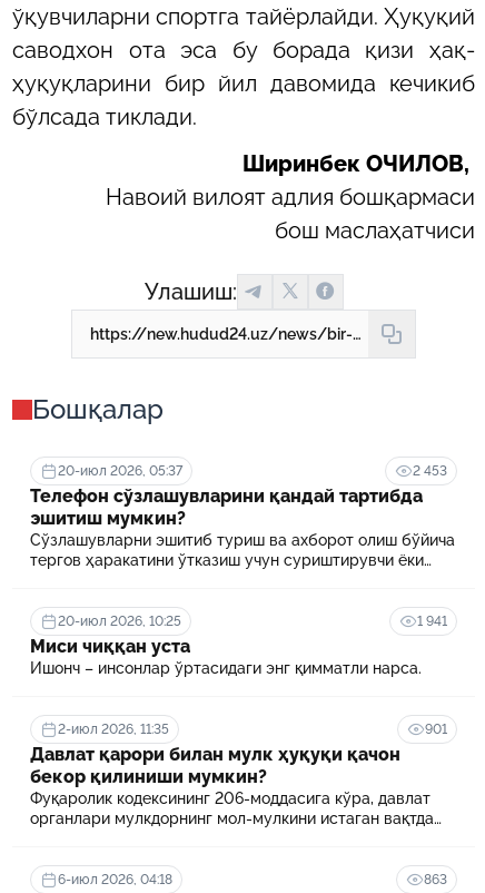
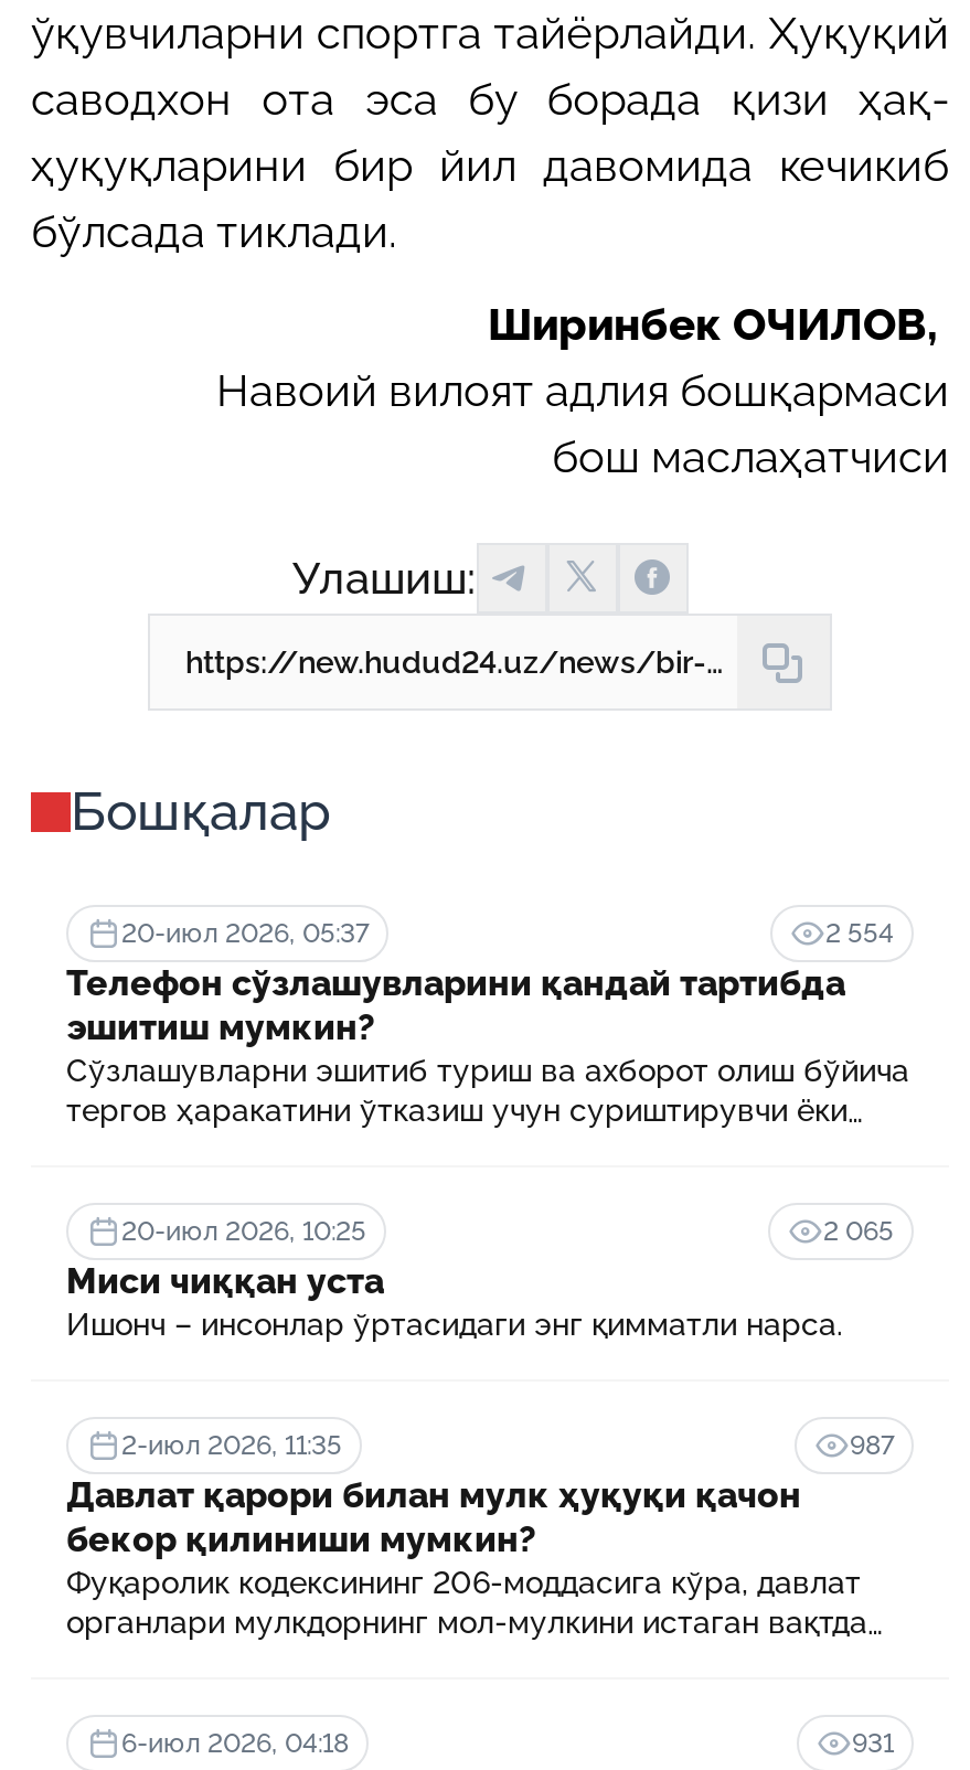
- 2 453
+ 2 554

- 1 941
+ 2 065

- 901
+ 987

- 863
+ 931
